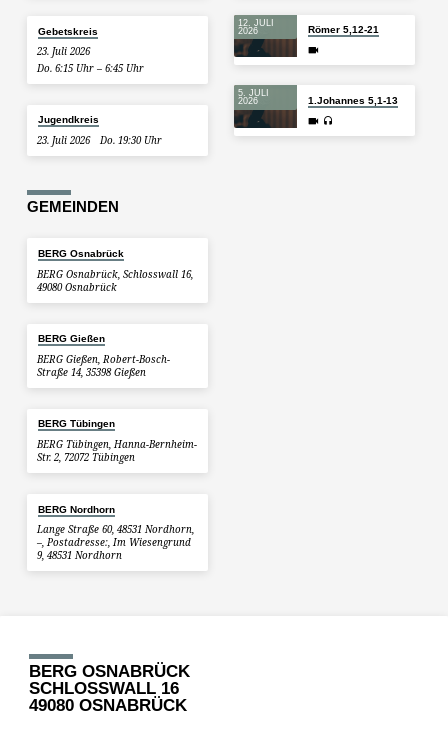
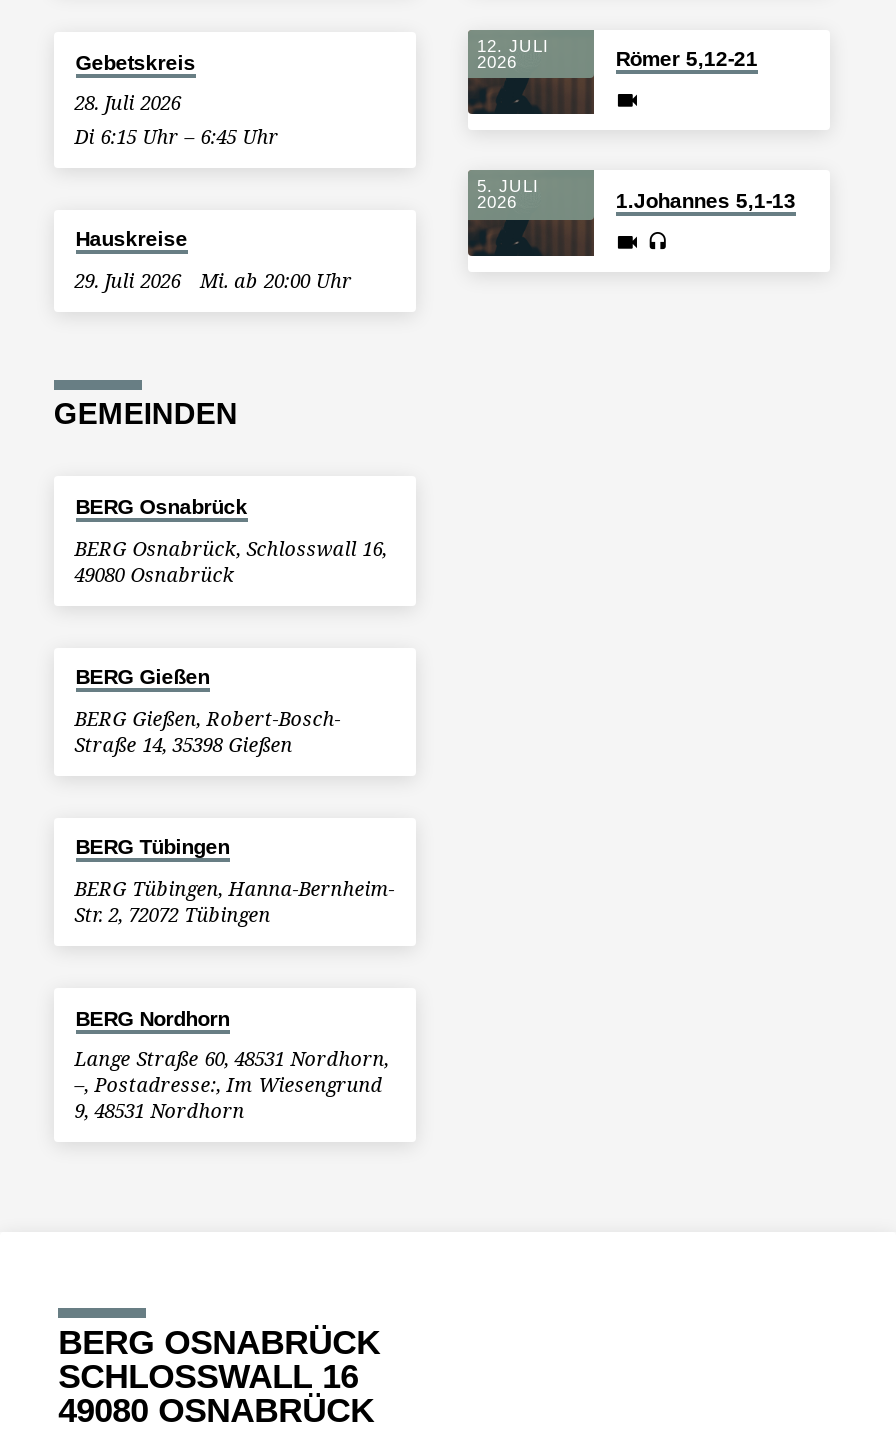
- 23. Juli 2026
- Do. 6:15 Uhr – 6:45 Uhr
+ 28. Juli 2026
+ Di 6:15 Uhr – 6:45 Uhr

- Jugendkreis
+ Hauskreise

- 23. Juli 2026
- Do. 19:30 Uhr
+ 29. Juli 2026
+ Mi. ab 20:00 Uhr
